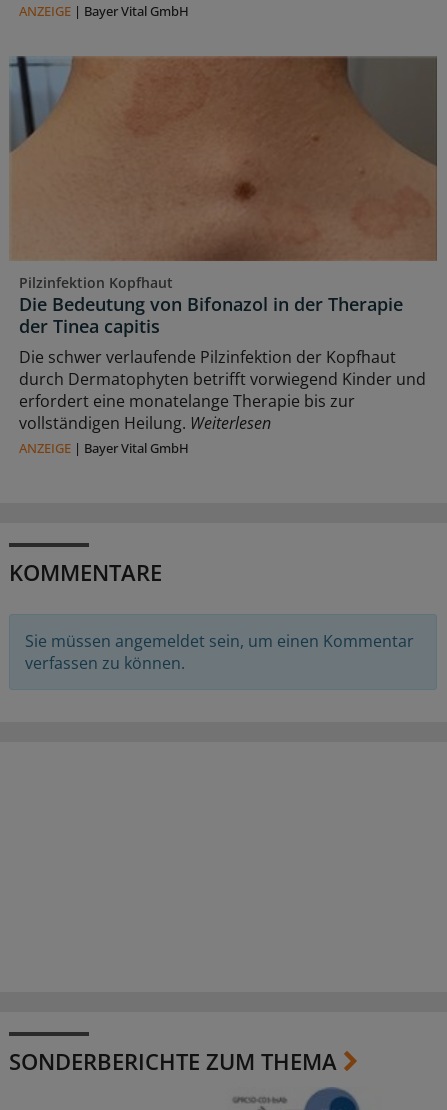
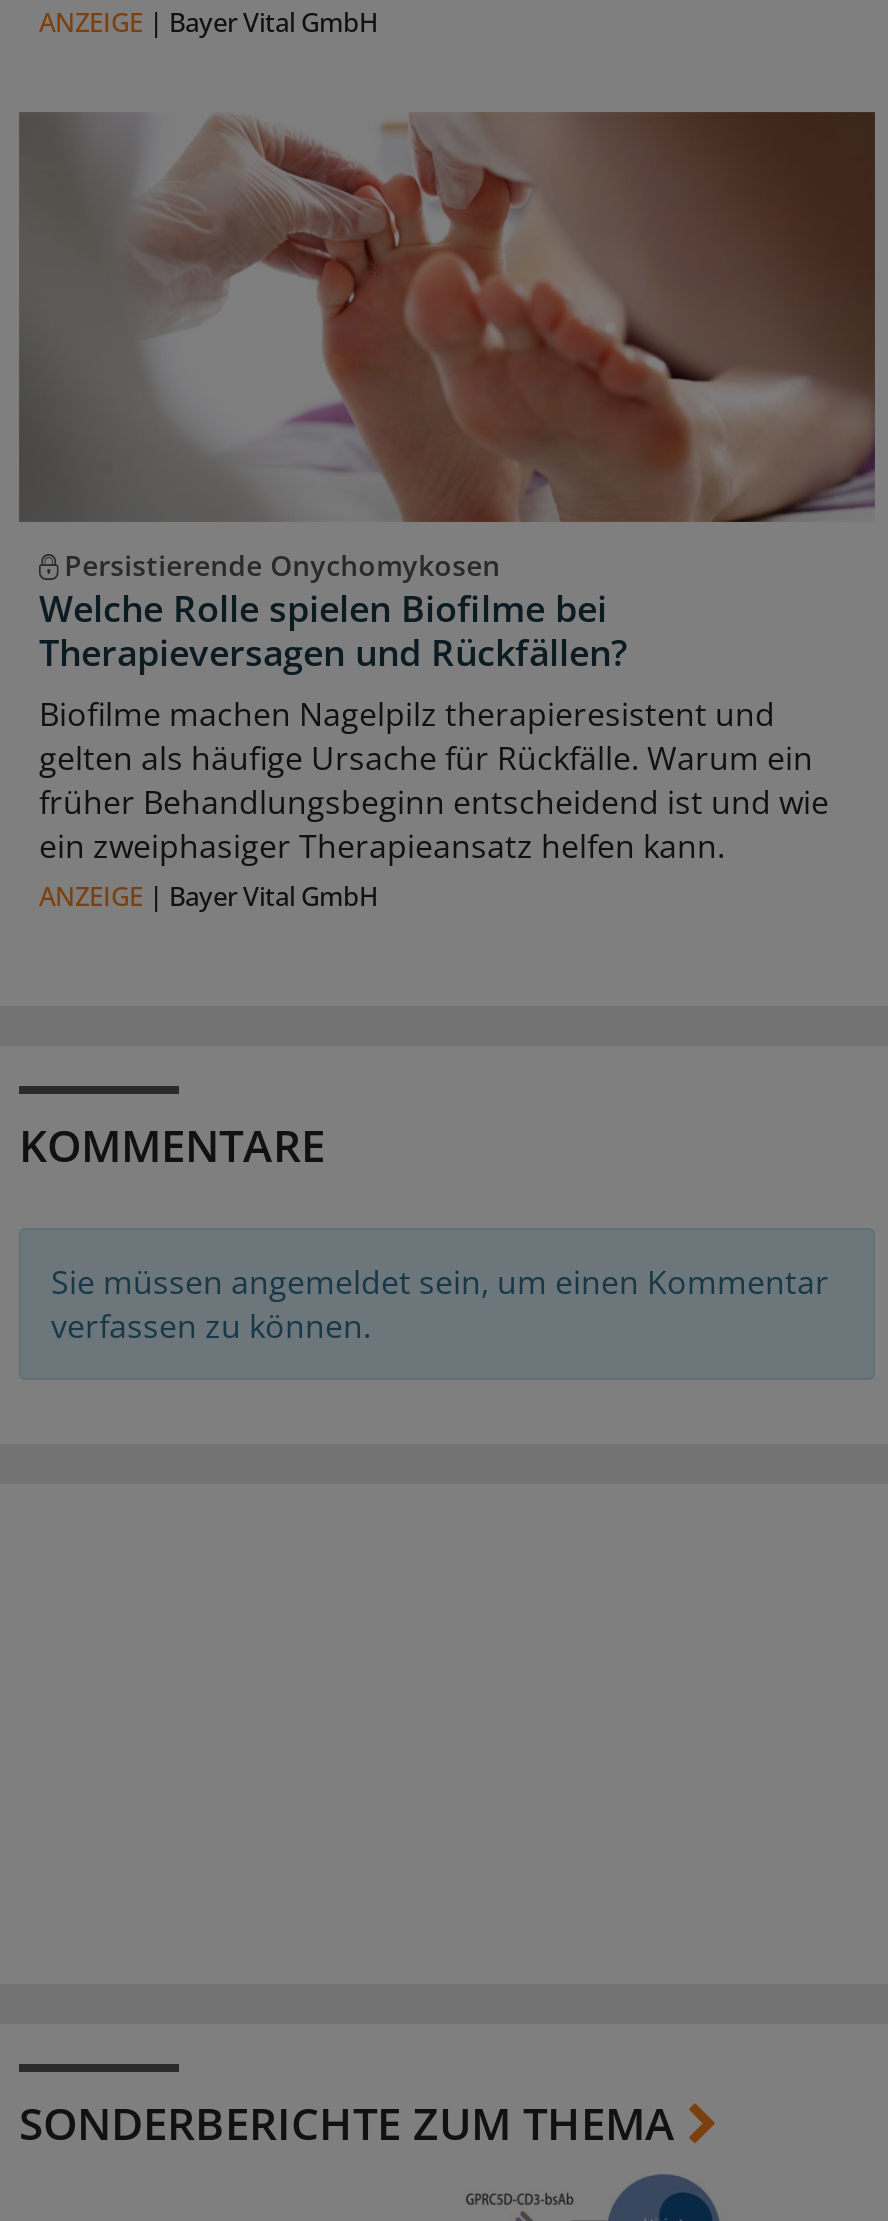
- [image]
- Pilzinfektion Kopfhaut
- Die Bedeutung von Bifonazol in der Therapie
- der Tinea capitis
- Die schwer verlaufende Pilzinfektion der Kopfhaut
- durch Dermatophyten betrifft vorwiegend Kinder und
- erfordert eine monatelange Therapie bis zur
- vollständigen Heilung. Weiterlesen
+ [image]
+ Persistierende Onychomykosen
+ Welche Rolle spielen Biofilme bei
+ Therapieversagen und Rückfällen?
+ Biofilme machen Nagelpilz therapieresistent und
+ gelten als häufige Ursache für Rückfälle. Warum ein
+ früher Behandlungsbeginn entscheidend ist und wie
+ ein zweiphasiger Therapieansatz helfen kann.
